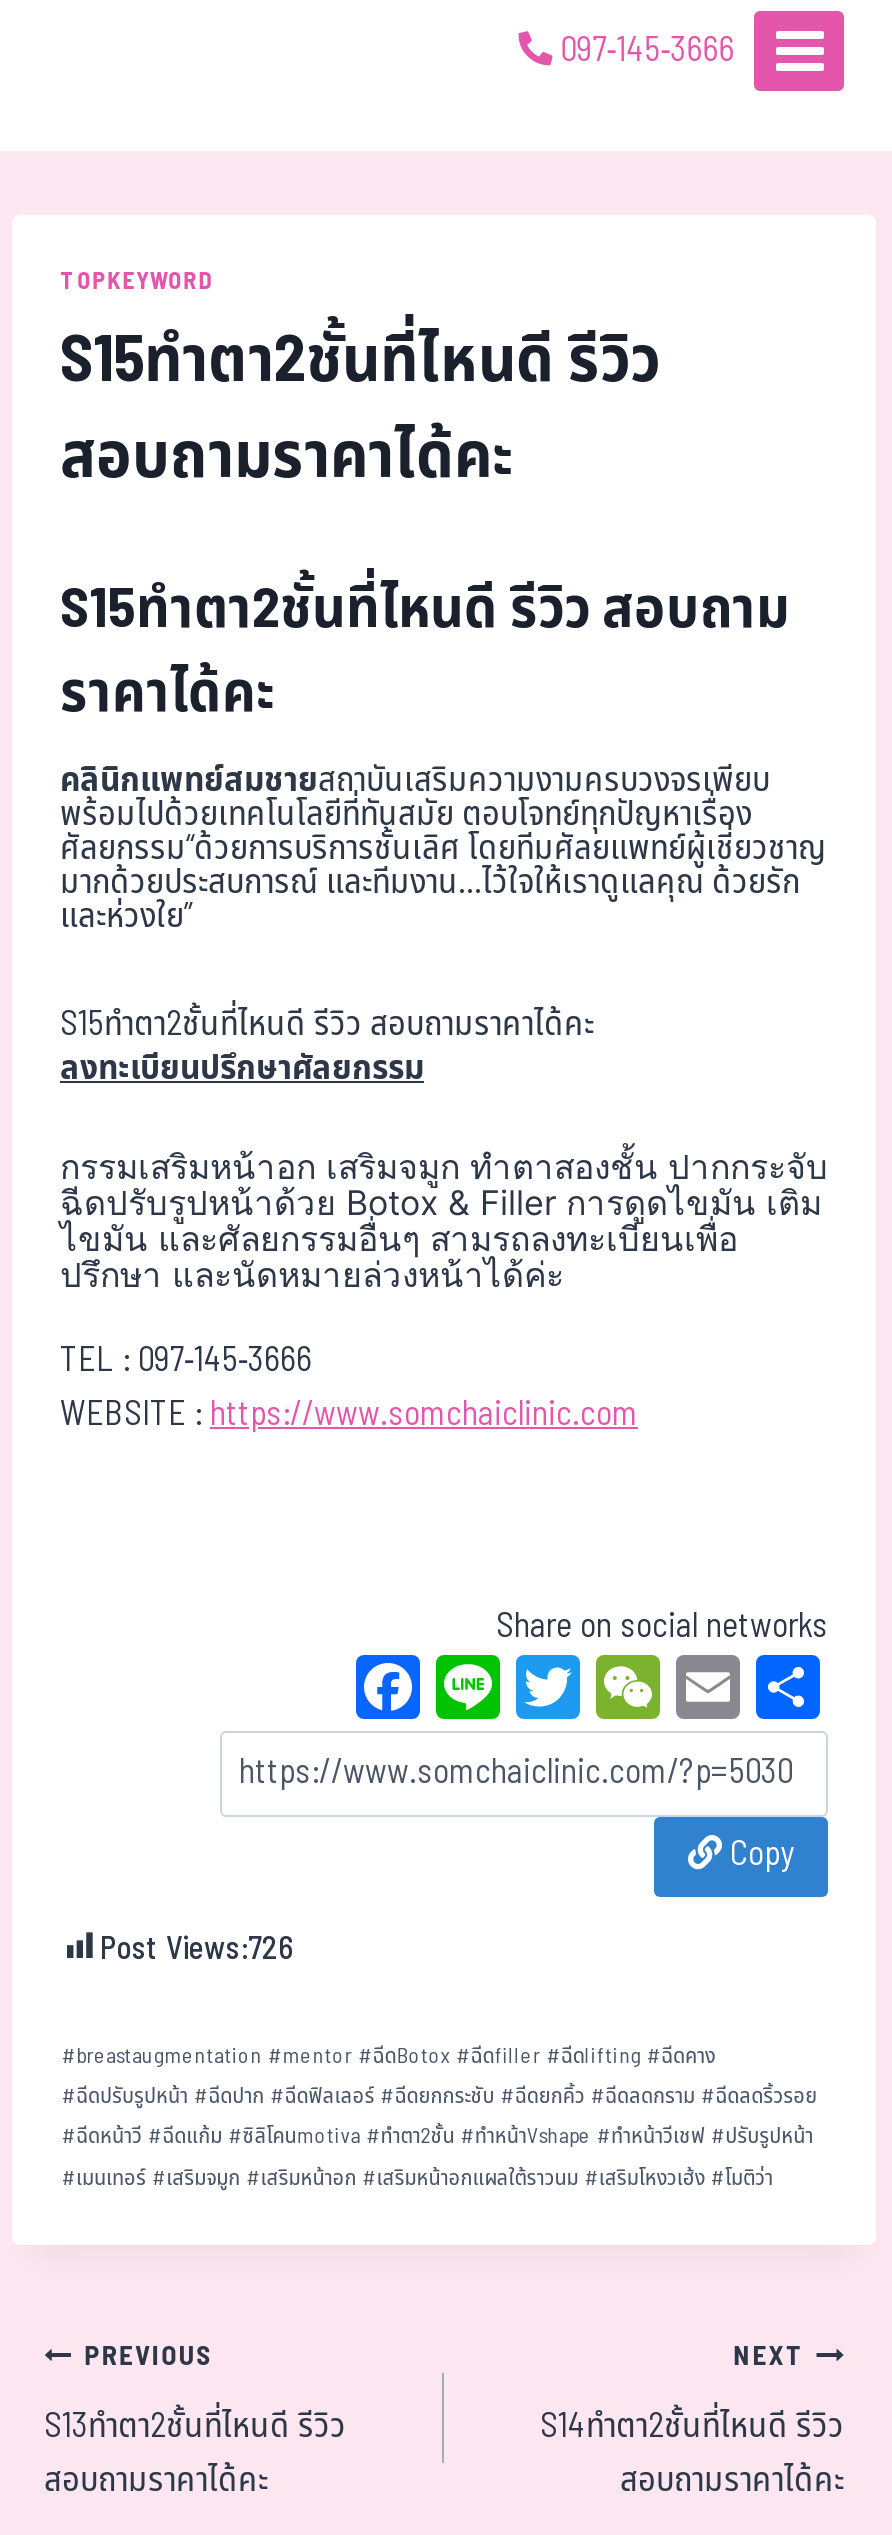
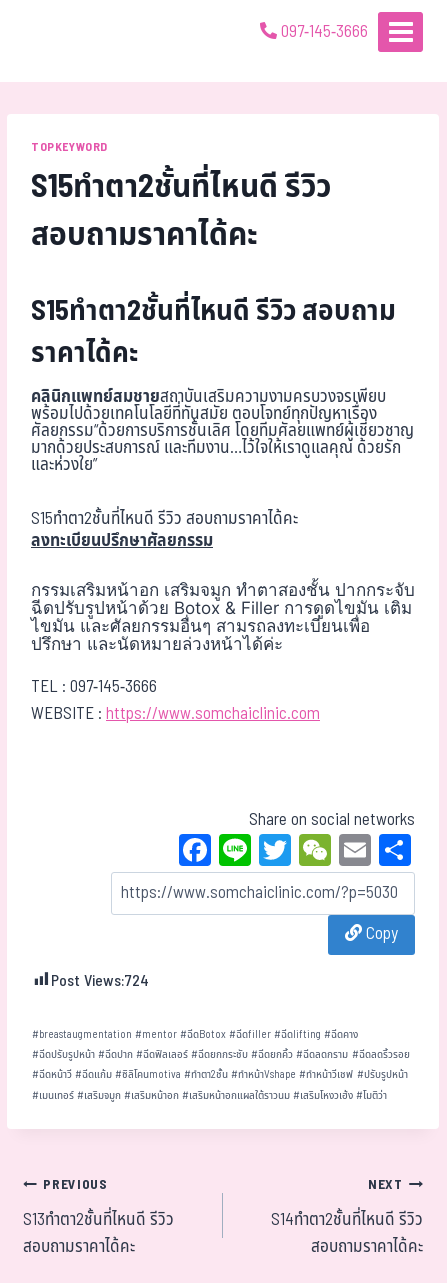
- Post Views:726
+ Post Views:724
